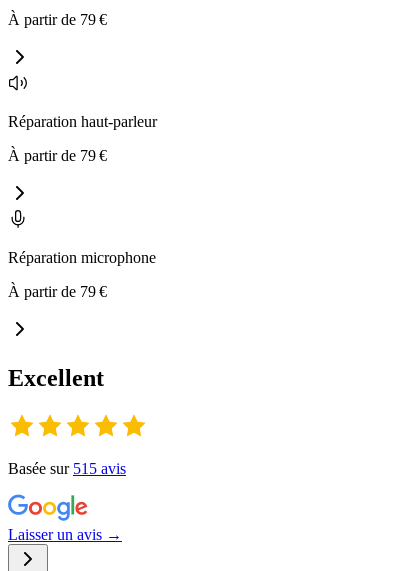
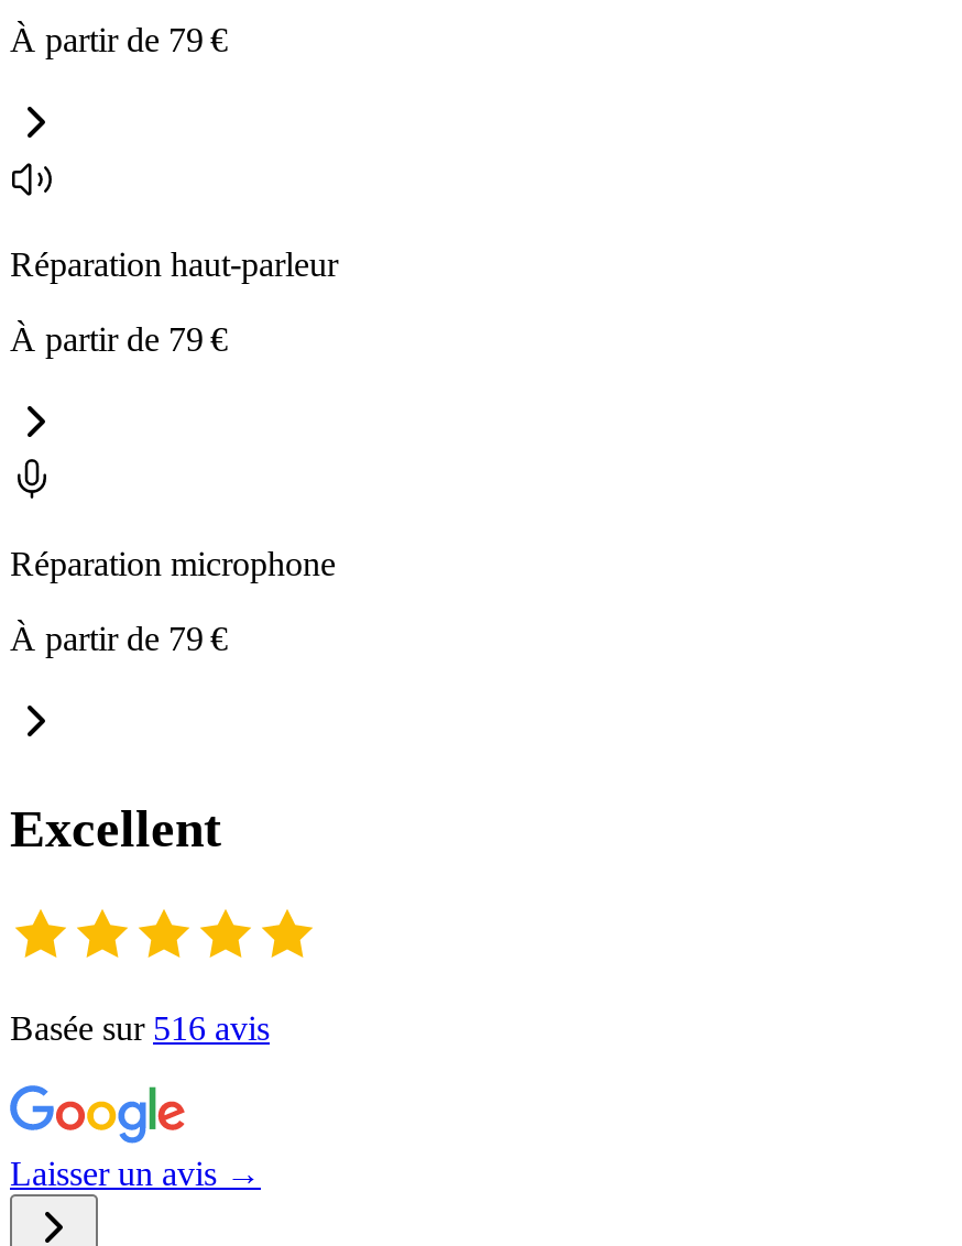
- Basée sur 515 avis
+ Basée sur 516 avis
